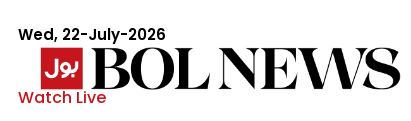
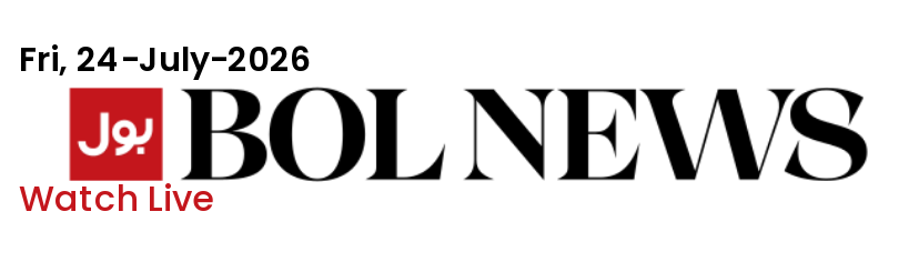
- Wed, 22-July-2026
+ Fri, 24-July-2026
